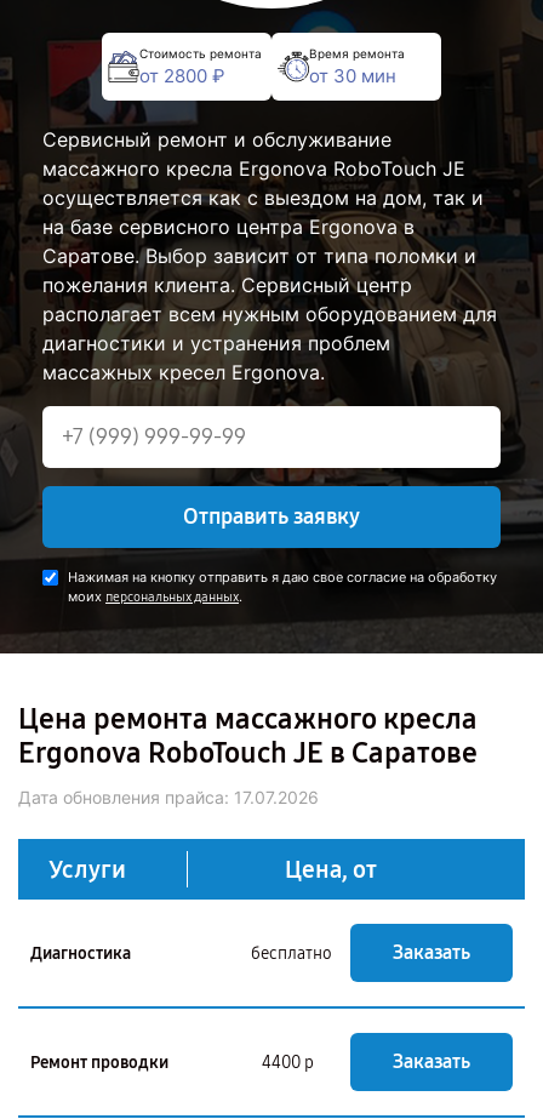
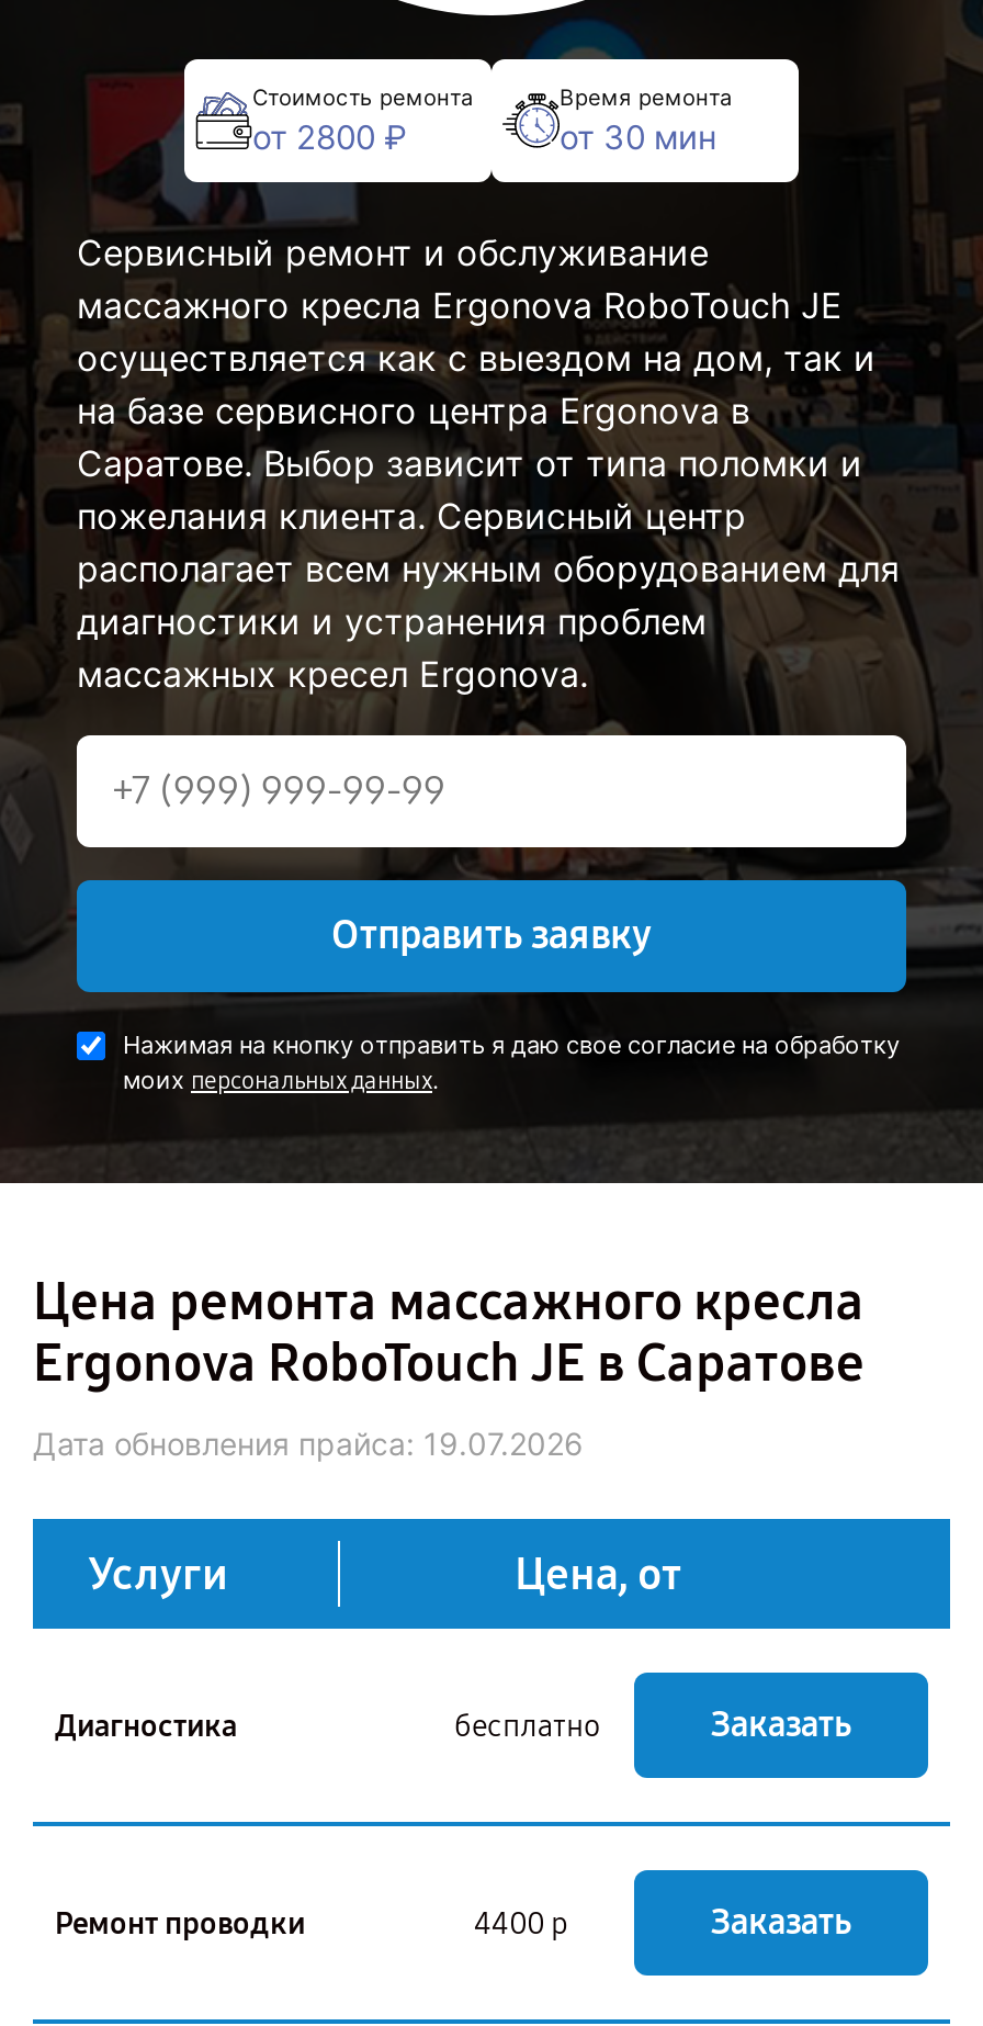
- Дата обновления прайса: 17.07.2026
+ Дата обновления прайса: 19.07.2026
